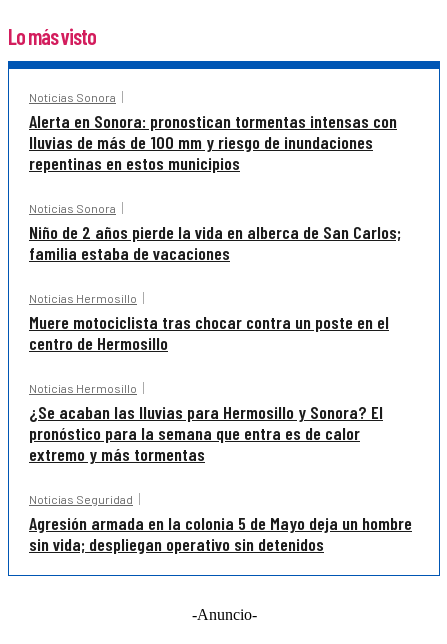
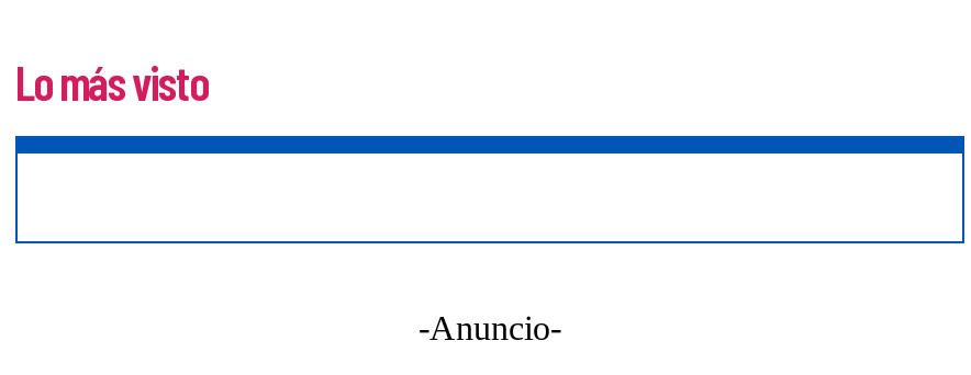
- Noticias Sonora
- Alerta en Sonora: pronostican tormentas intensas con
- lluvias de más de 100 mm y riesgo de inundaciones
- repentinas en estos municipios
- Noticias Sonora
- Niño de 2 años pierde la vida en alberca de San Carlos;
- familia estaba de vacaciones
- Noticias Hermosillo
- Muere motociclista tras chocar contra un poste en el
- centro de Hermosillo
- Noticias Hermosillo
- ¿Se acaban las lluvias para Hermosillo y Sonora? El
- pronóstico para la semana que entra es de calor
- extremo y más tormentas
- Noticias Seguridad
- Agresión armada en la colonia 5 de Mayo deja un hombre
- sin vida; despliegan operativo sin detenidos
